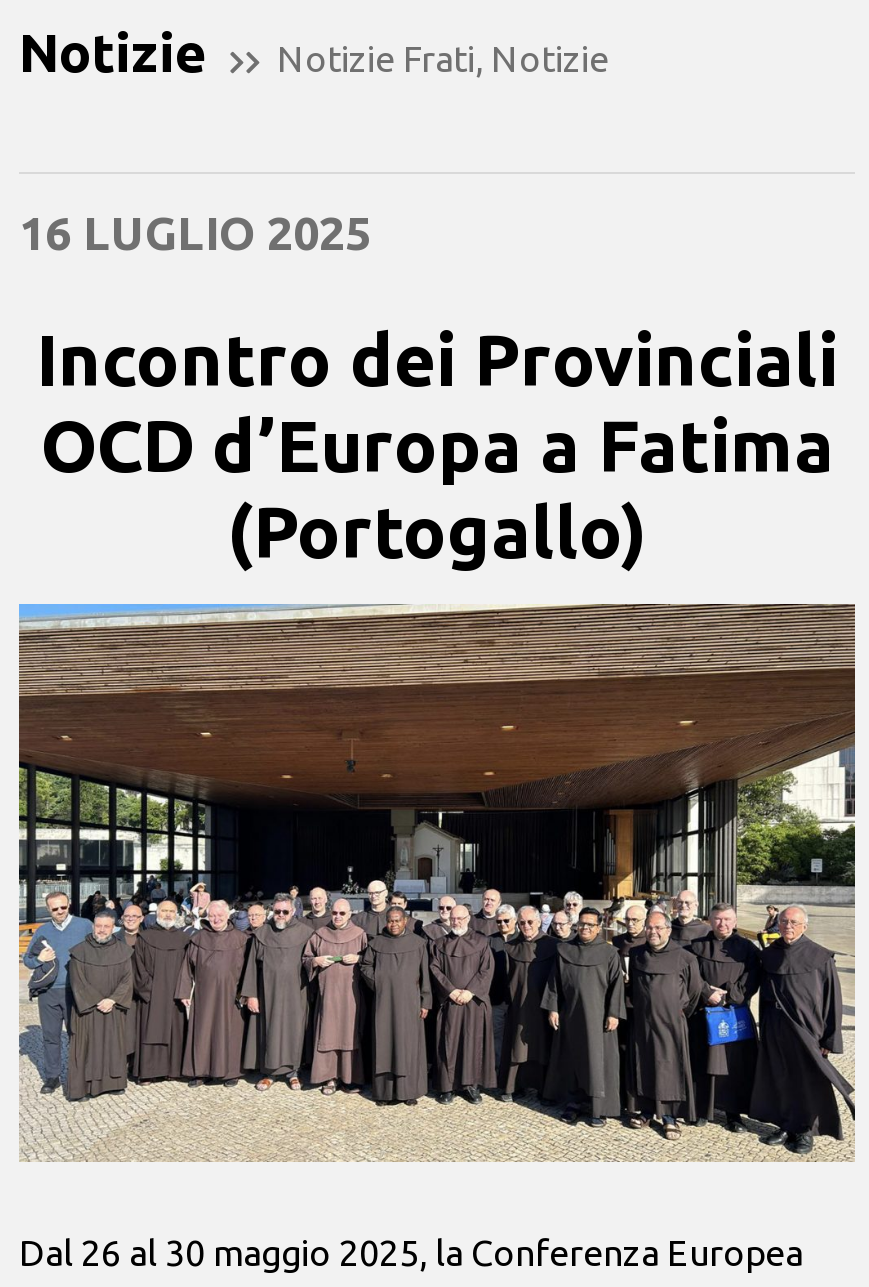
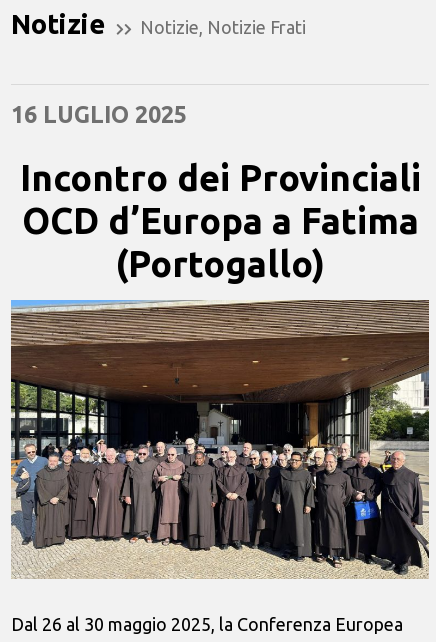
- Notizie Frati, Notizie
+ Notizie, Notizie Frati
